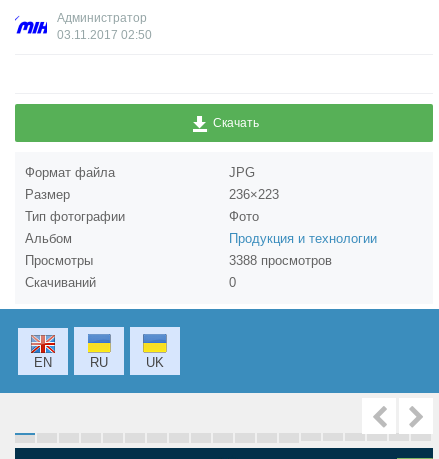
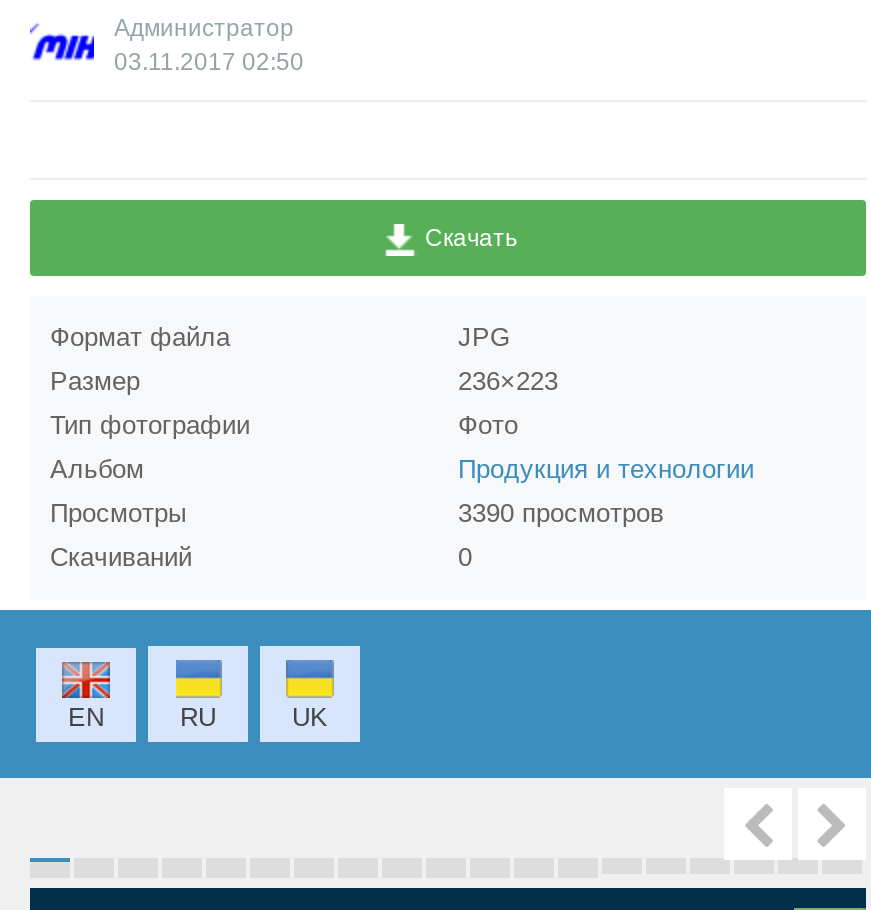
- 3388 просмотров
+ 3390 просмотров
